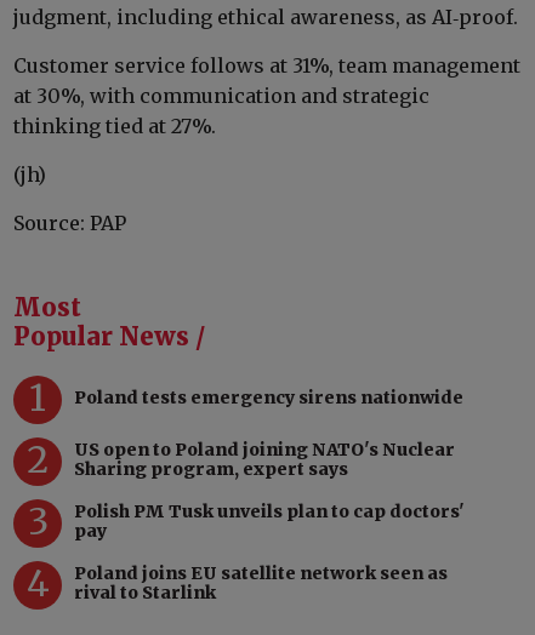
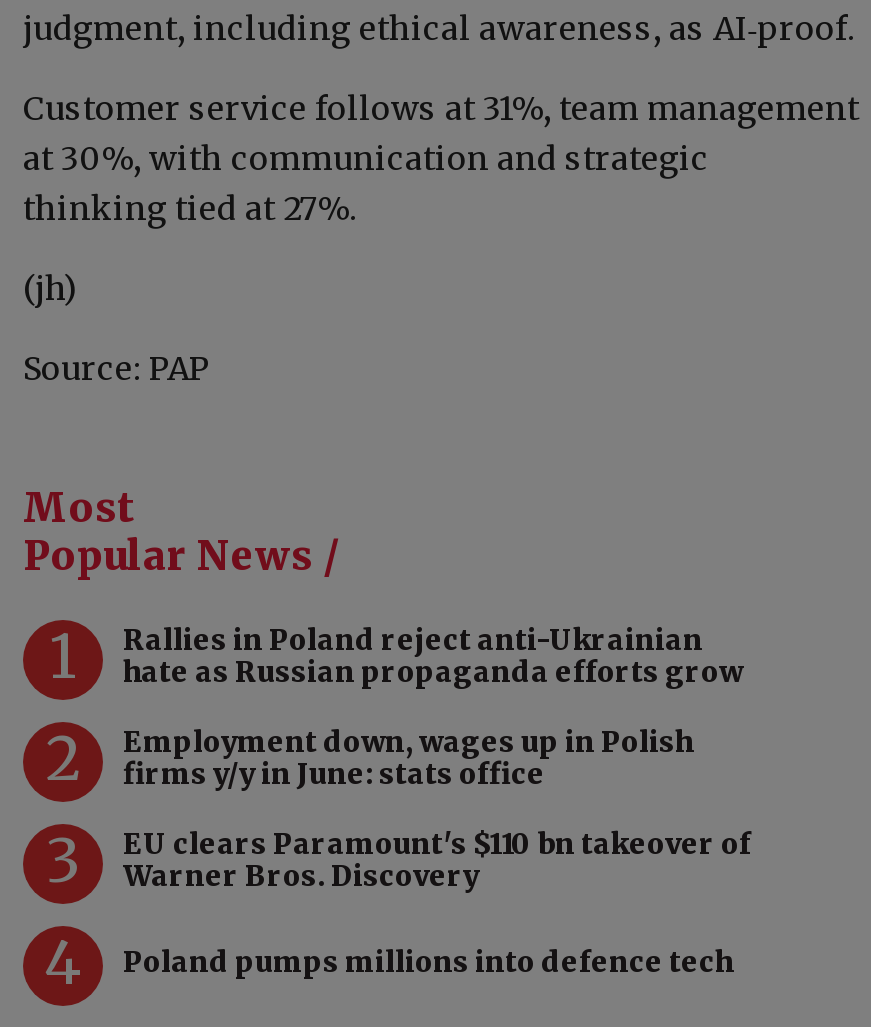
- Poland tests emergency sirens nationwide
+ Rallies in Poland reject anti-Ukrainian
+ hate as Russian propaganda efforts grow

- US open to Poland joining NATO's Nuclear
- Sharing program, expert says
+ Employment down, wages up in Polish
+ firms y/y in June: stats office

- Polish PM Tusk unveils plan to cap doctors'
- pay
+ EU clears Paramount's $110 bn takeover of
+ Warner Bros. Discovery

- Poland joins EU satellite network seen as
- rival to Starlink
+ Poland pumps millions into defence tech
